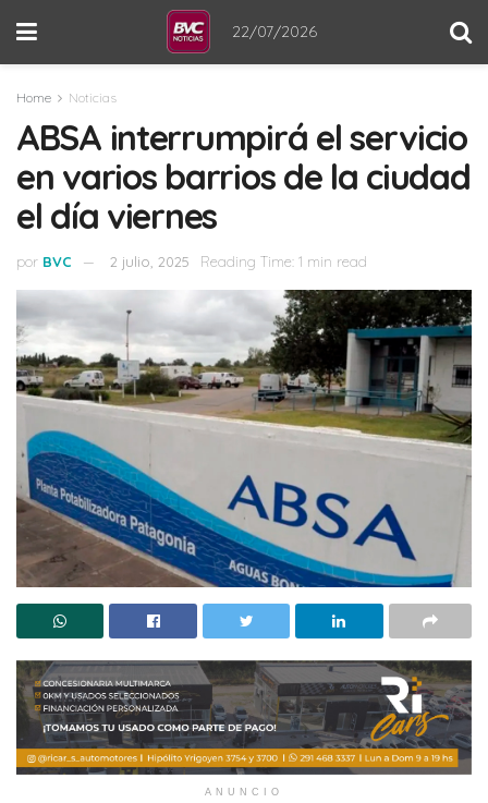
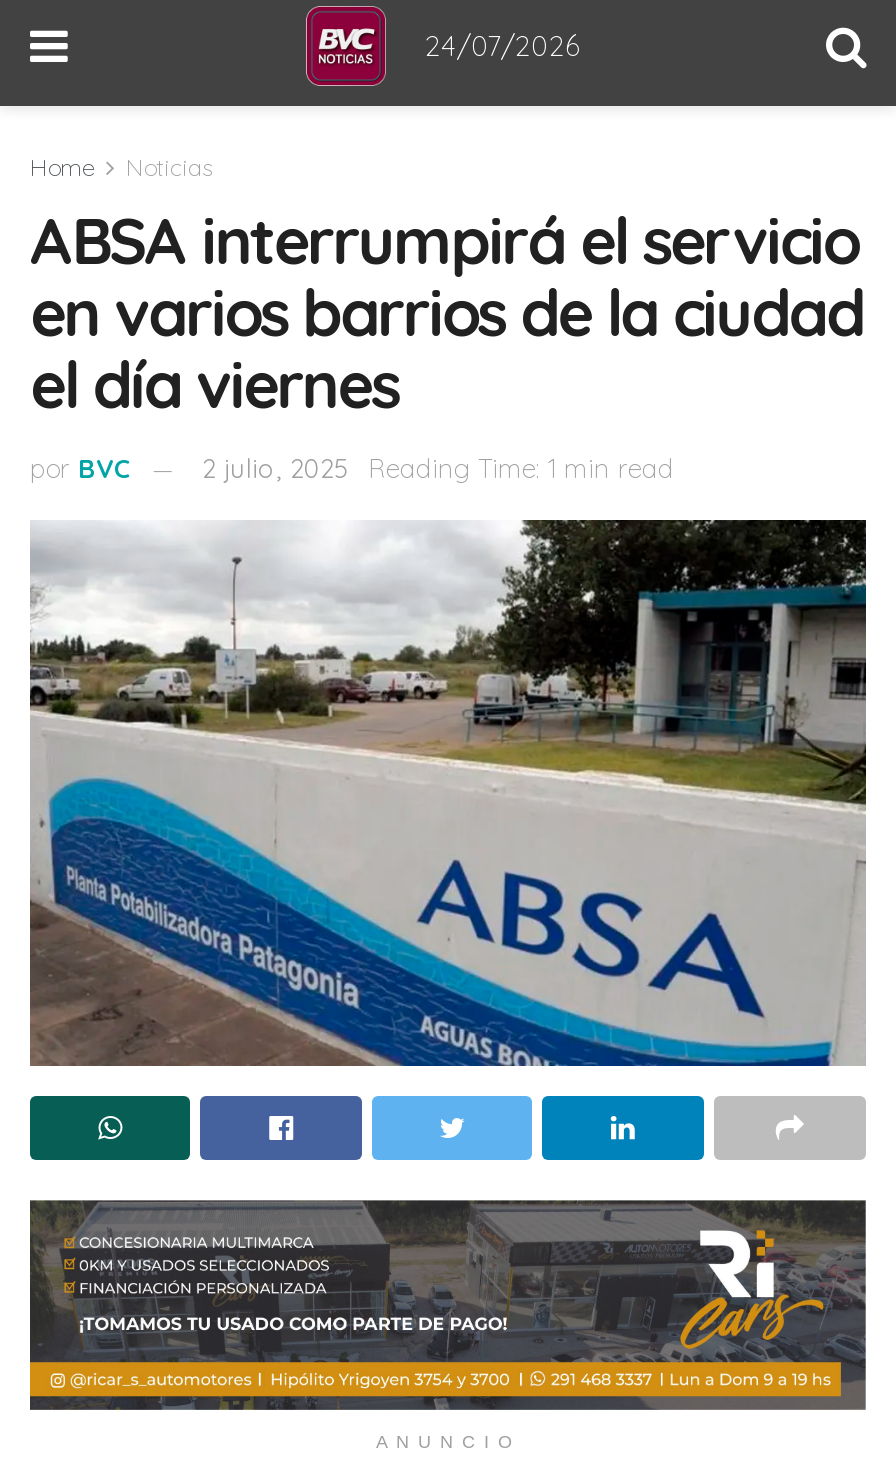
- 22/07/2026
+ 24/07/2026
